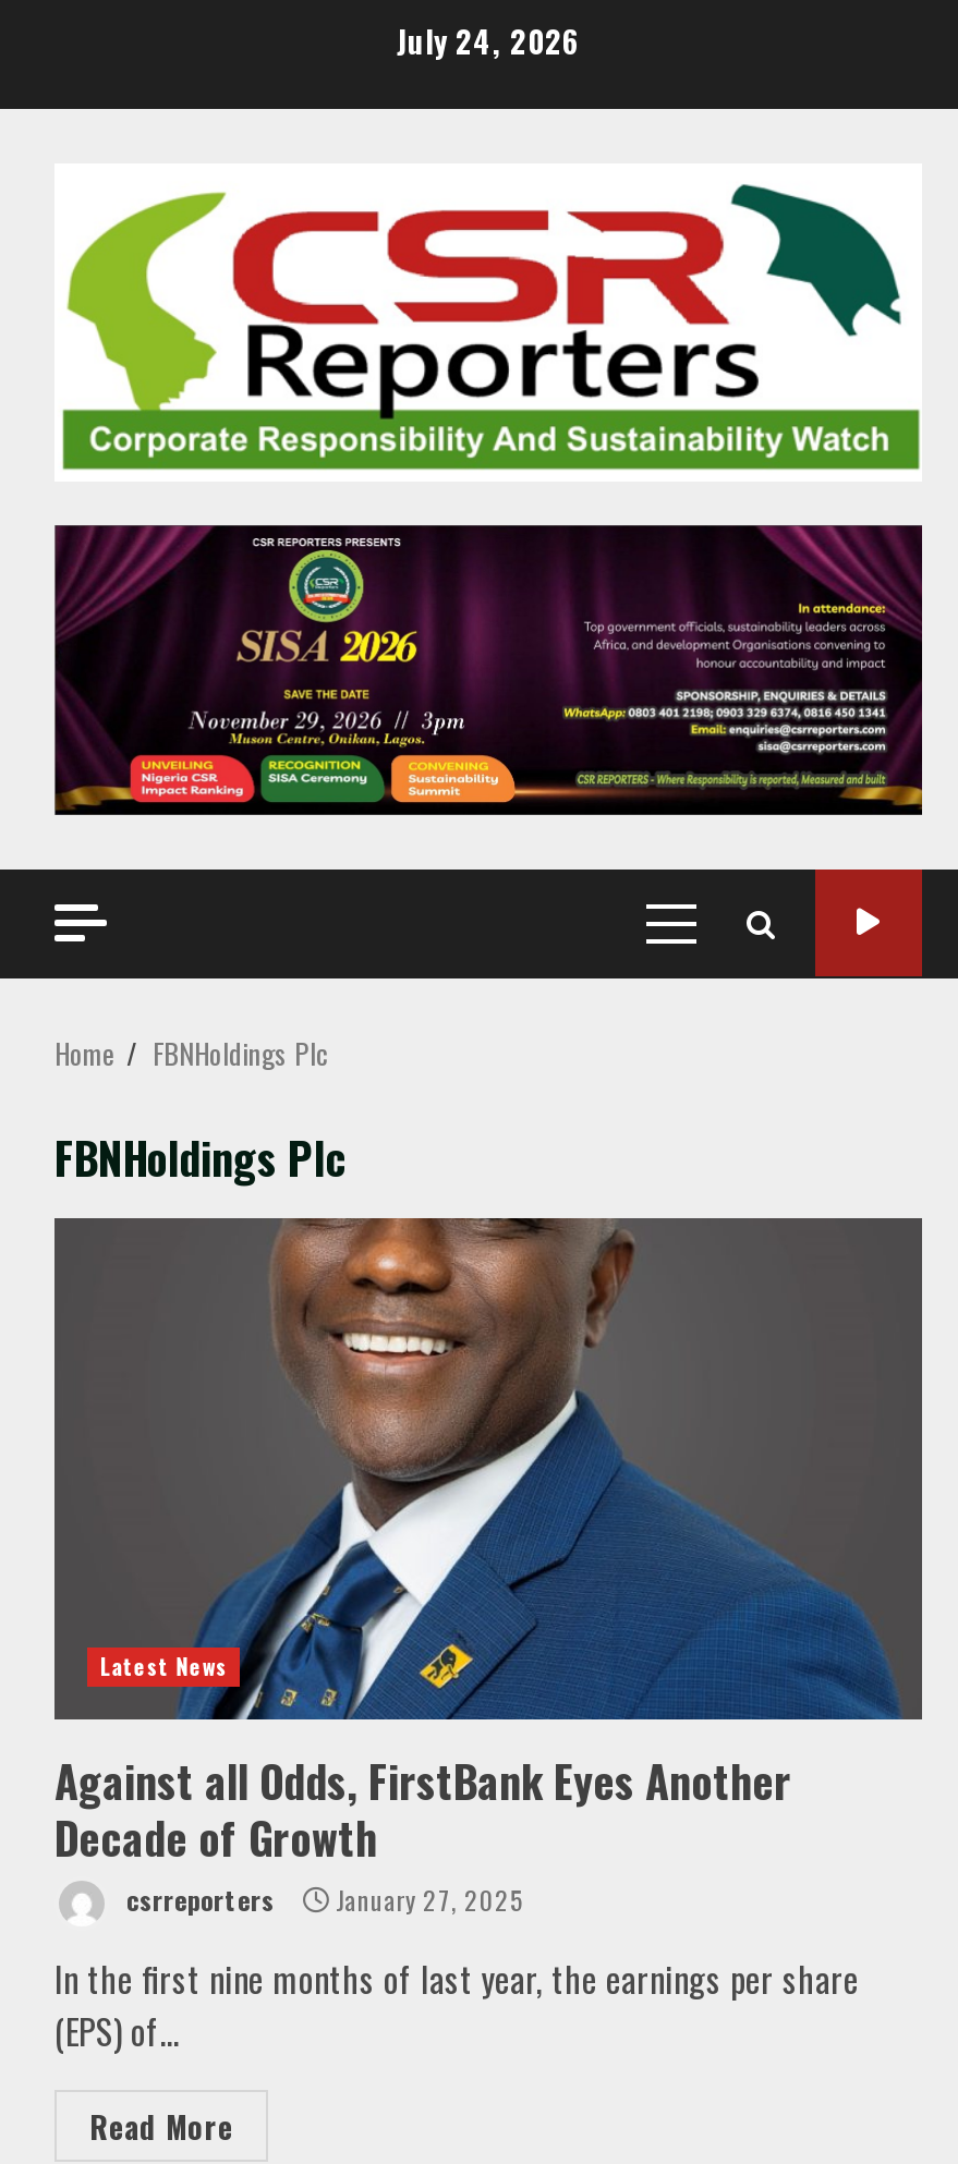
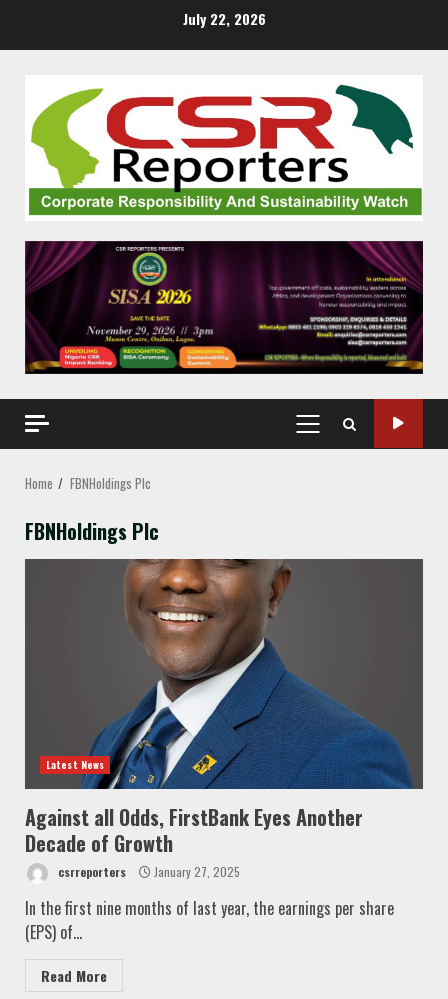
- July 24, 2026
+ July 22, 2026
